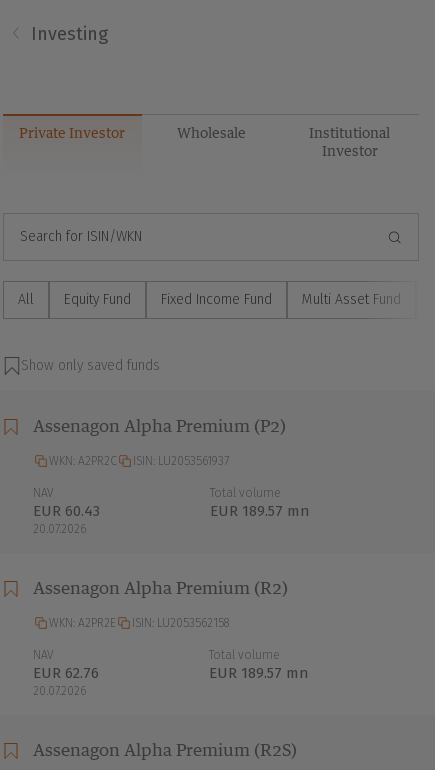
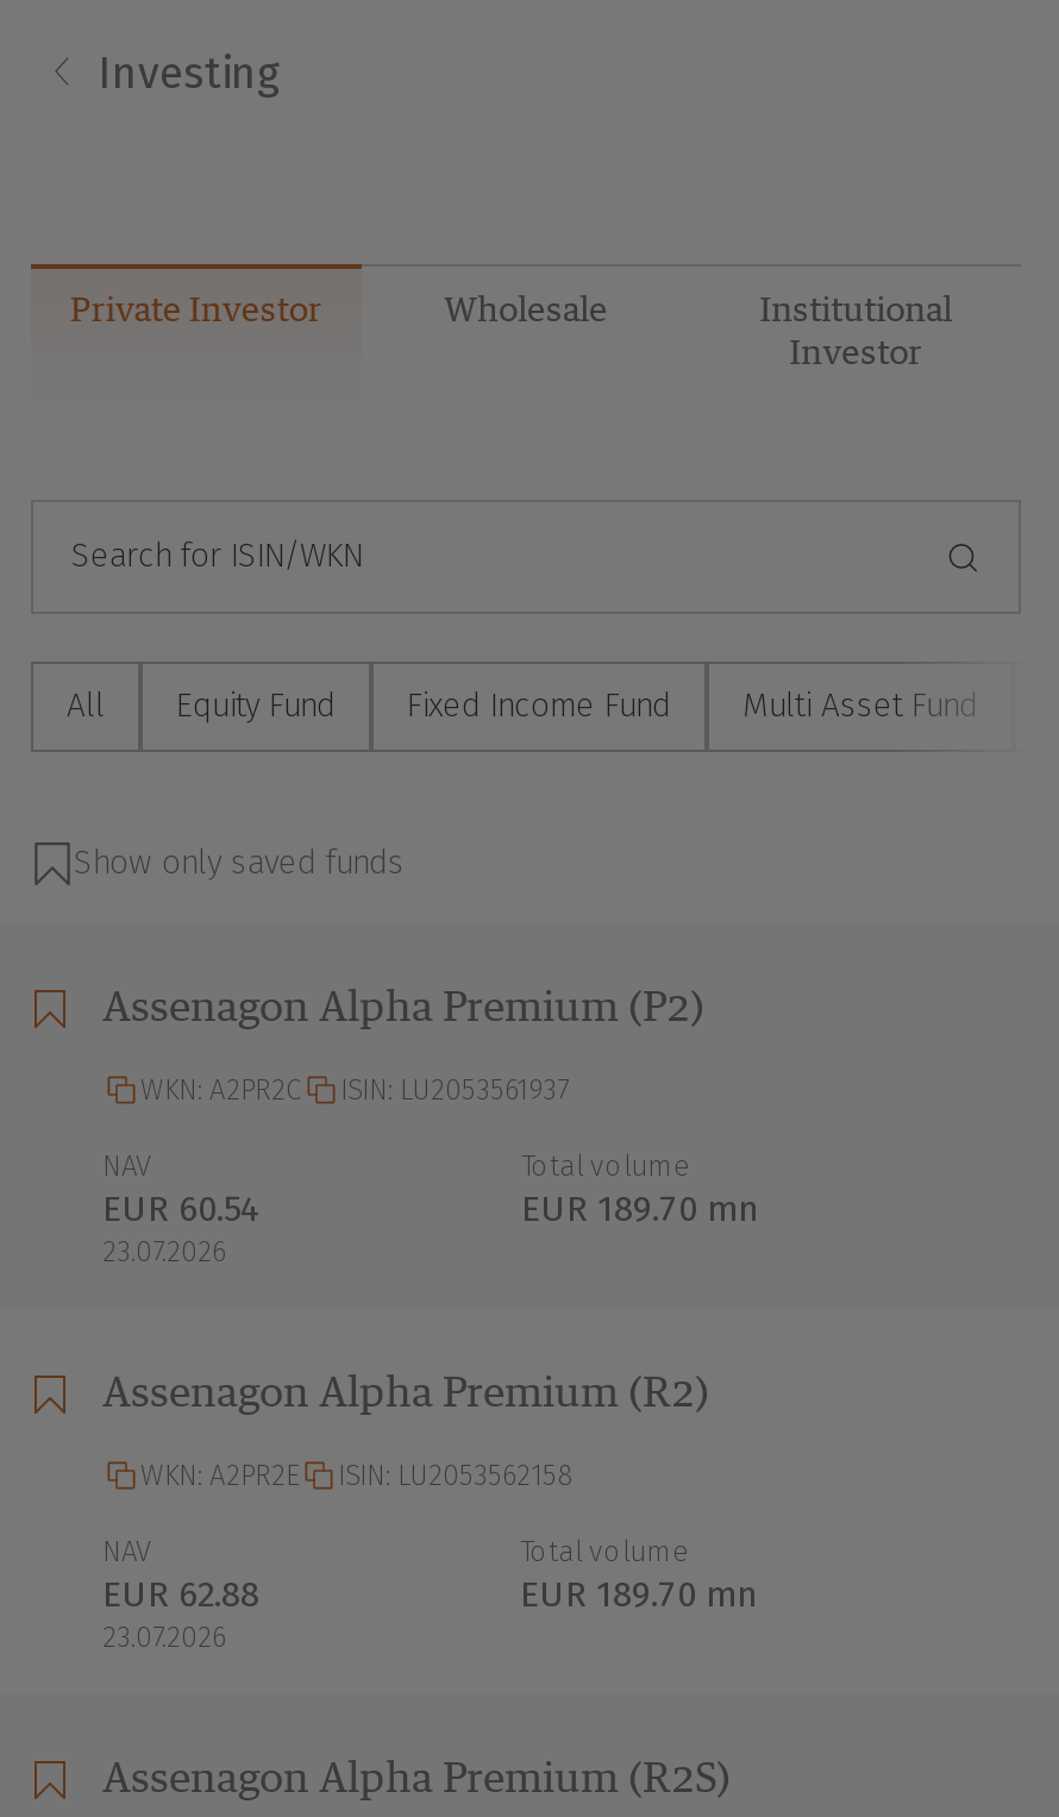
- EUR 60.43
+ EUR 60.54

- EUR 189.57 mn
+ EUR 189.70 mn

- 20.07.2026
+ 23.07.2026

- EUR 62.76
+ EUR 62.88

- EUR 189.57 mn
+ EUR 189.70 mn

- 20.07.2026
+ 23.07.2026
